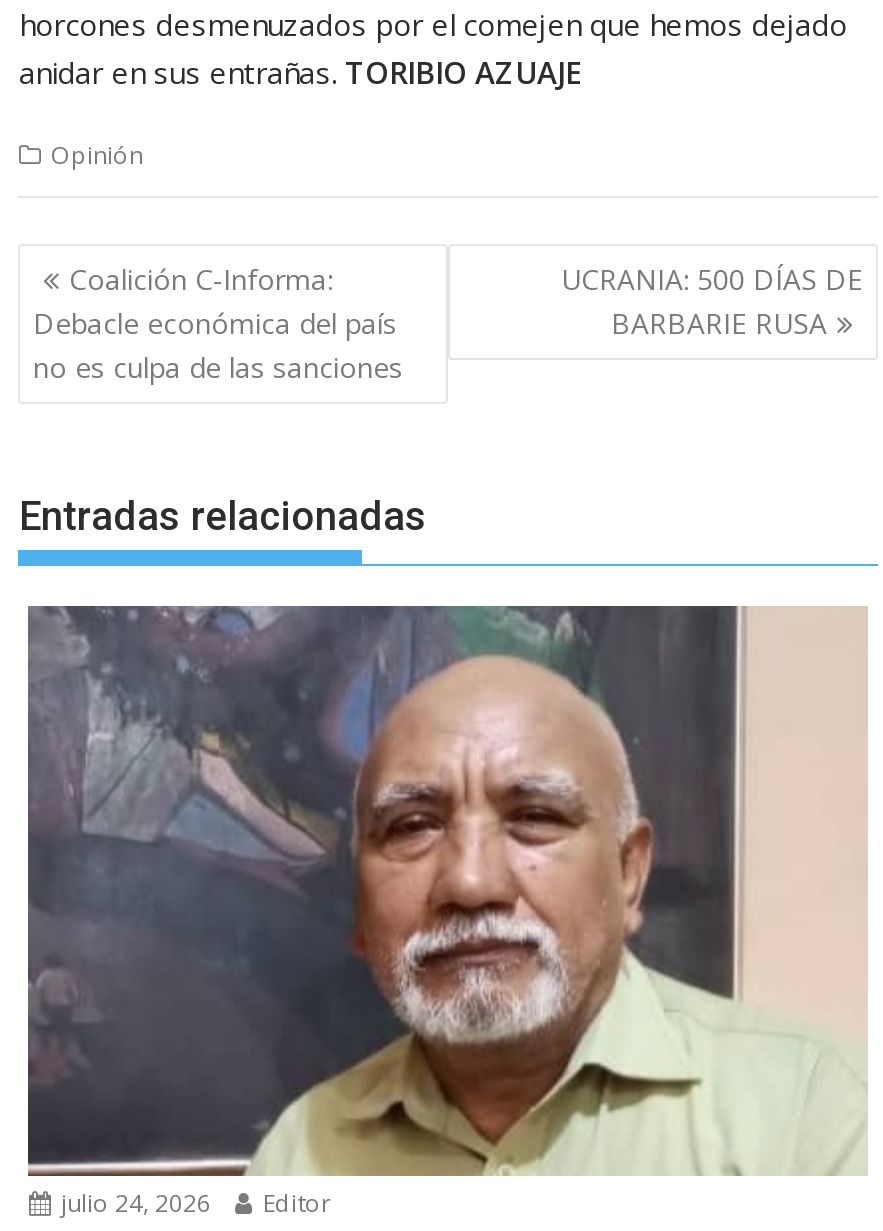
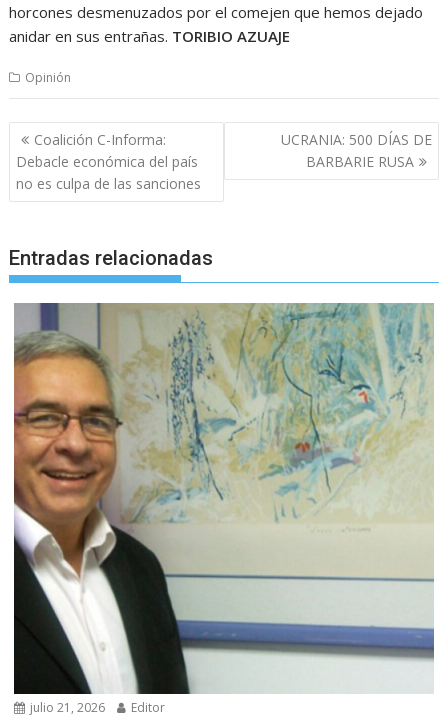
- [image]
- julio 24, 2026 Editor
+ [image]
+ julio 21, 2026 Editor
